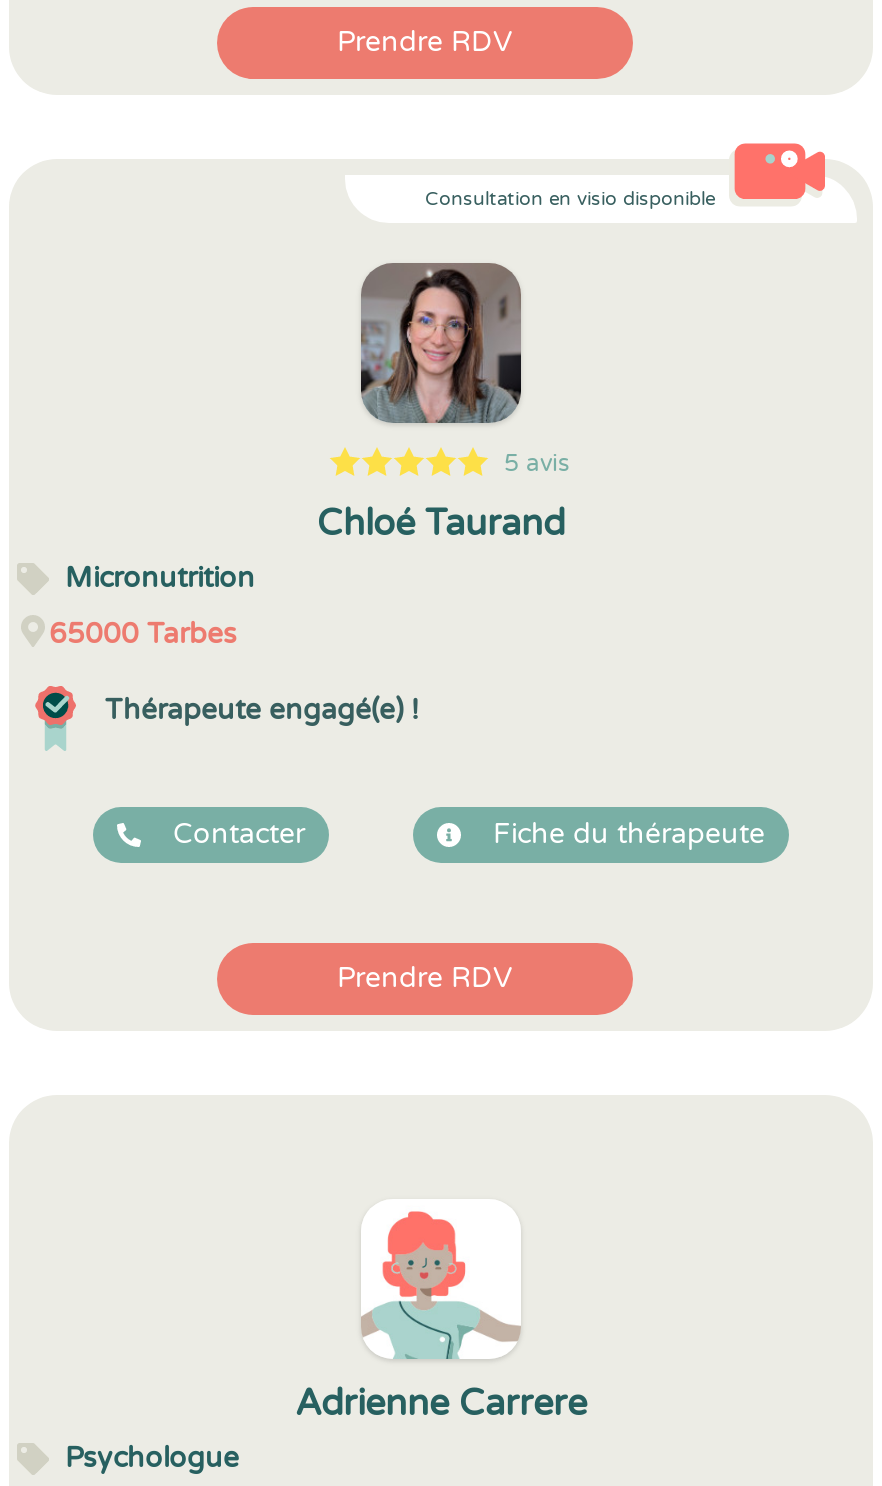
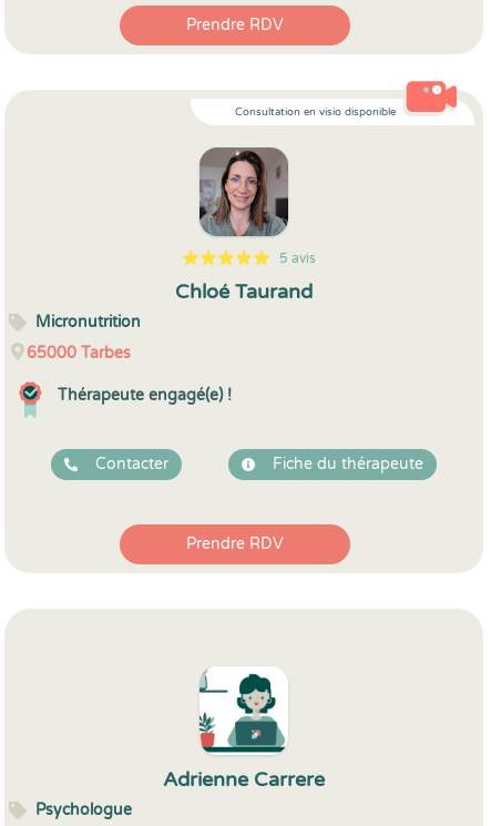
- [image]
+ [image]
